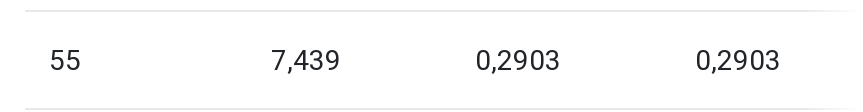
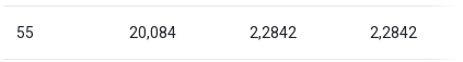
- 7,439
+ 20,084

- 0,2903
+ 2,2842

- 0,2903
+ 2,2842
